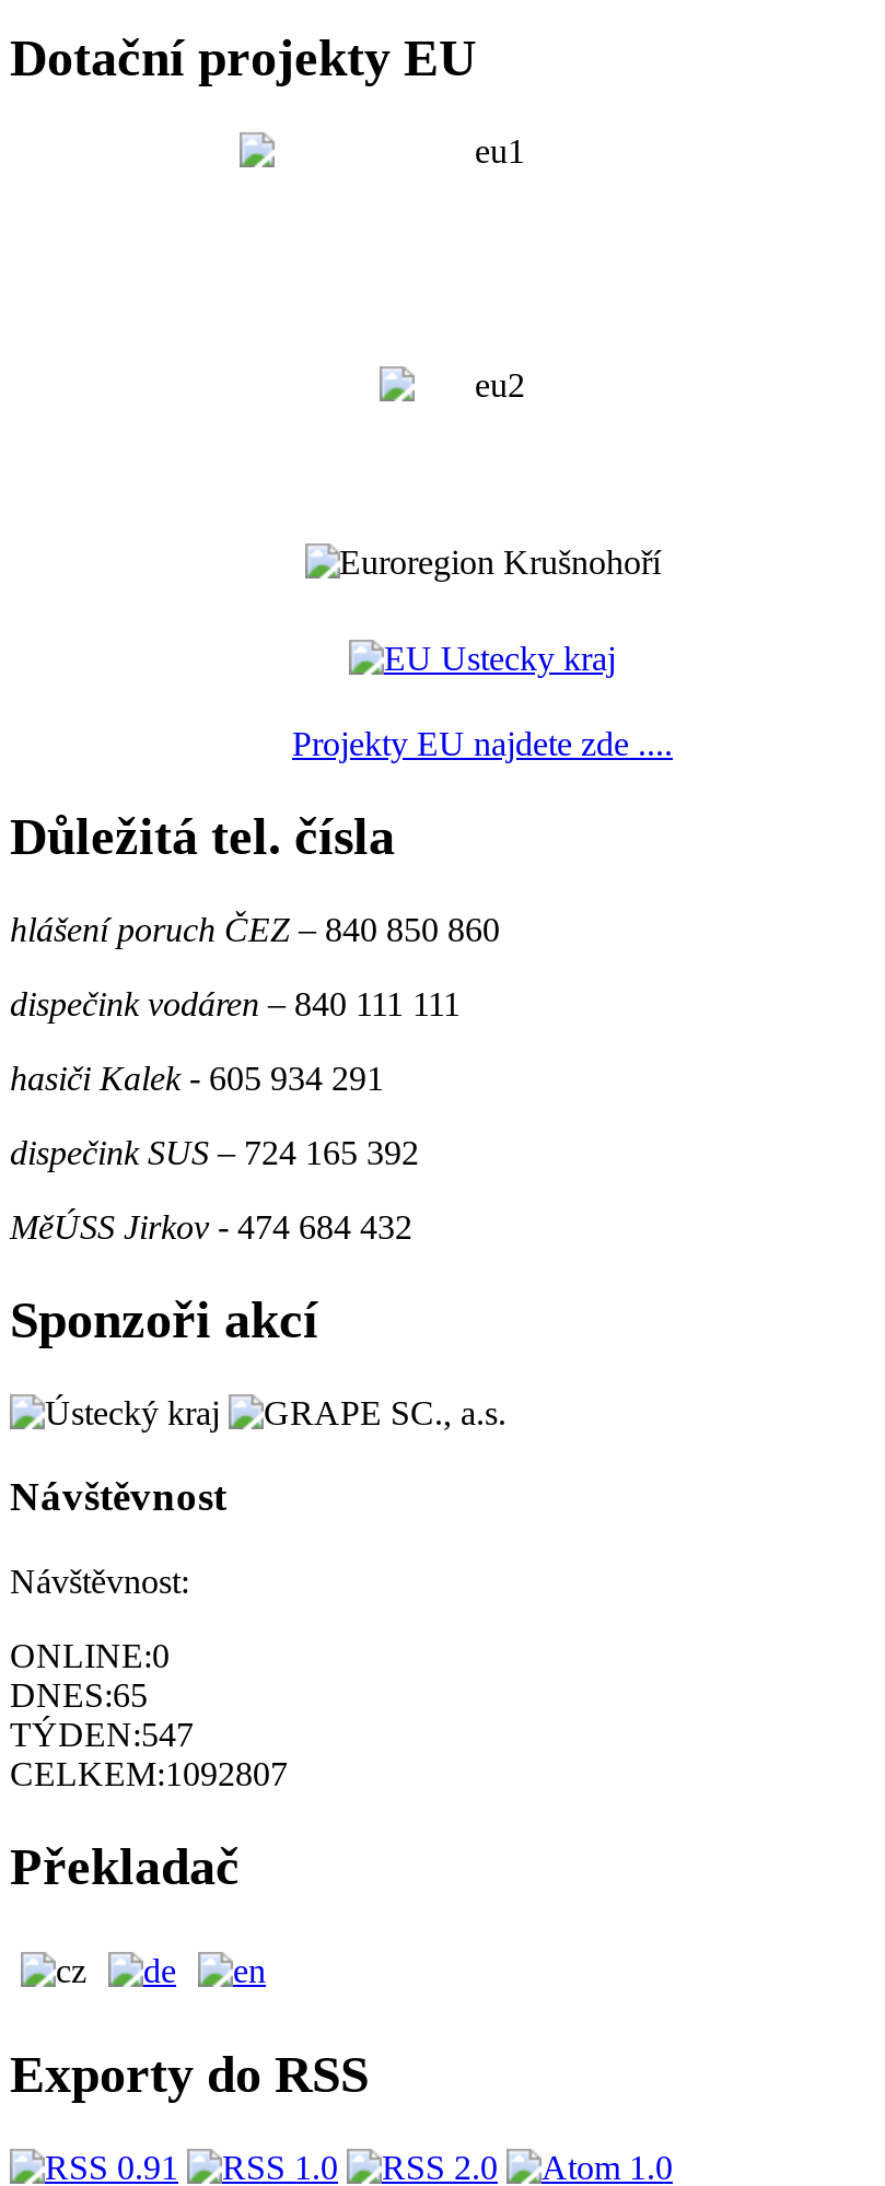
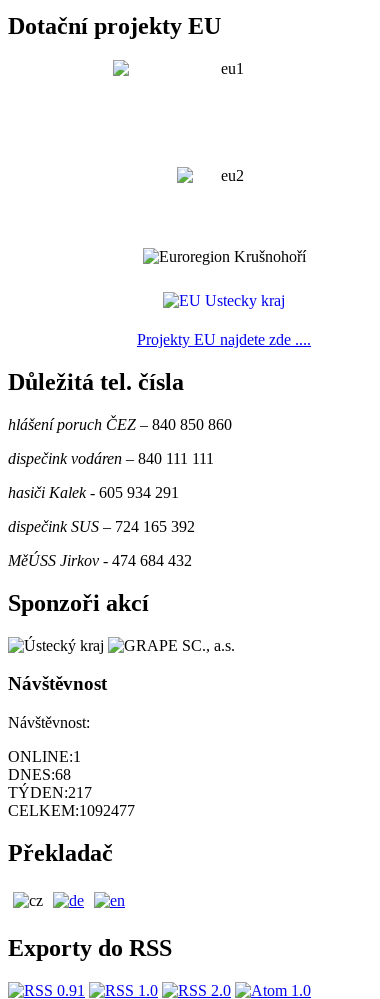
- ONLINE:0
+ ONLINE:1

- DNES:65
+ DNES:68

- TÝDEN:547
+ TÝDEN:217

- CELKEM:1092807
+ CELKEM:1092477
